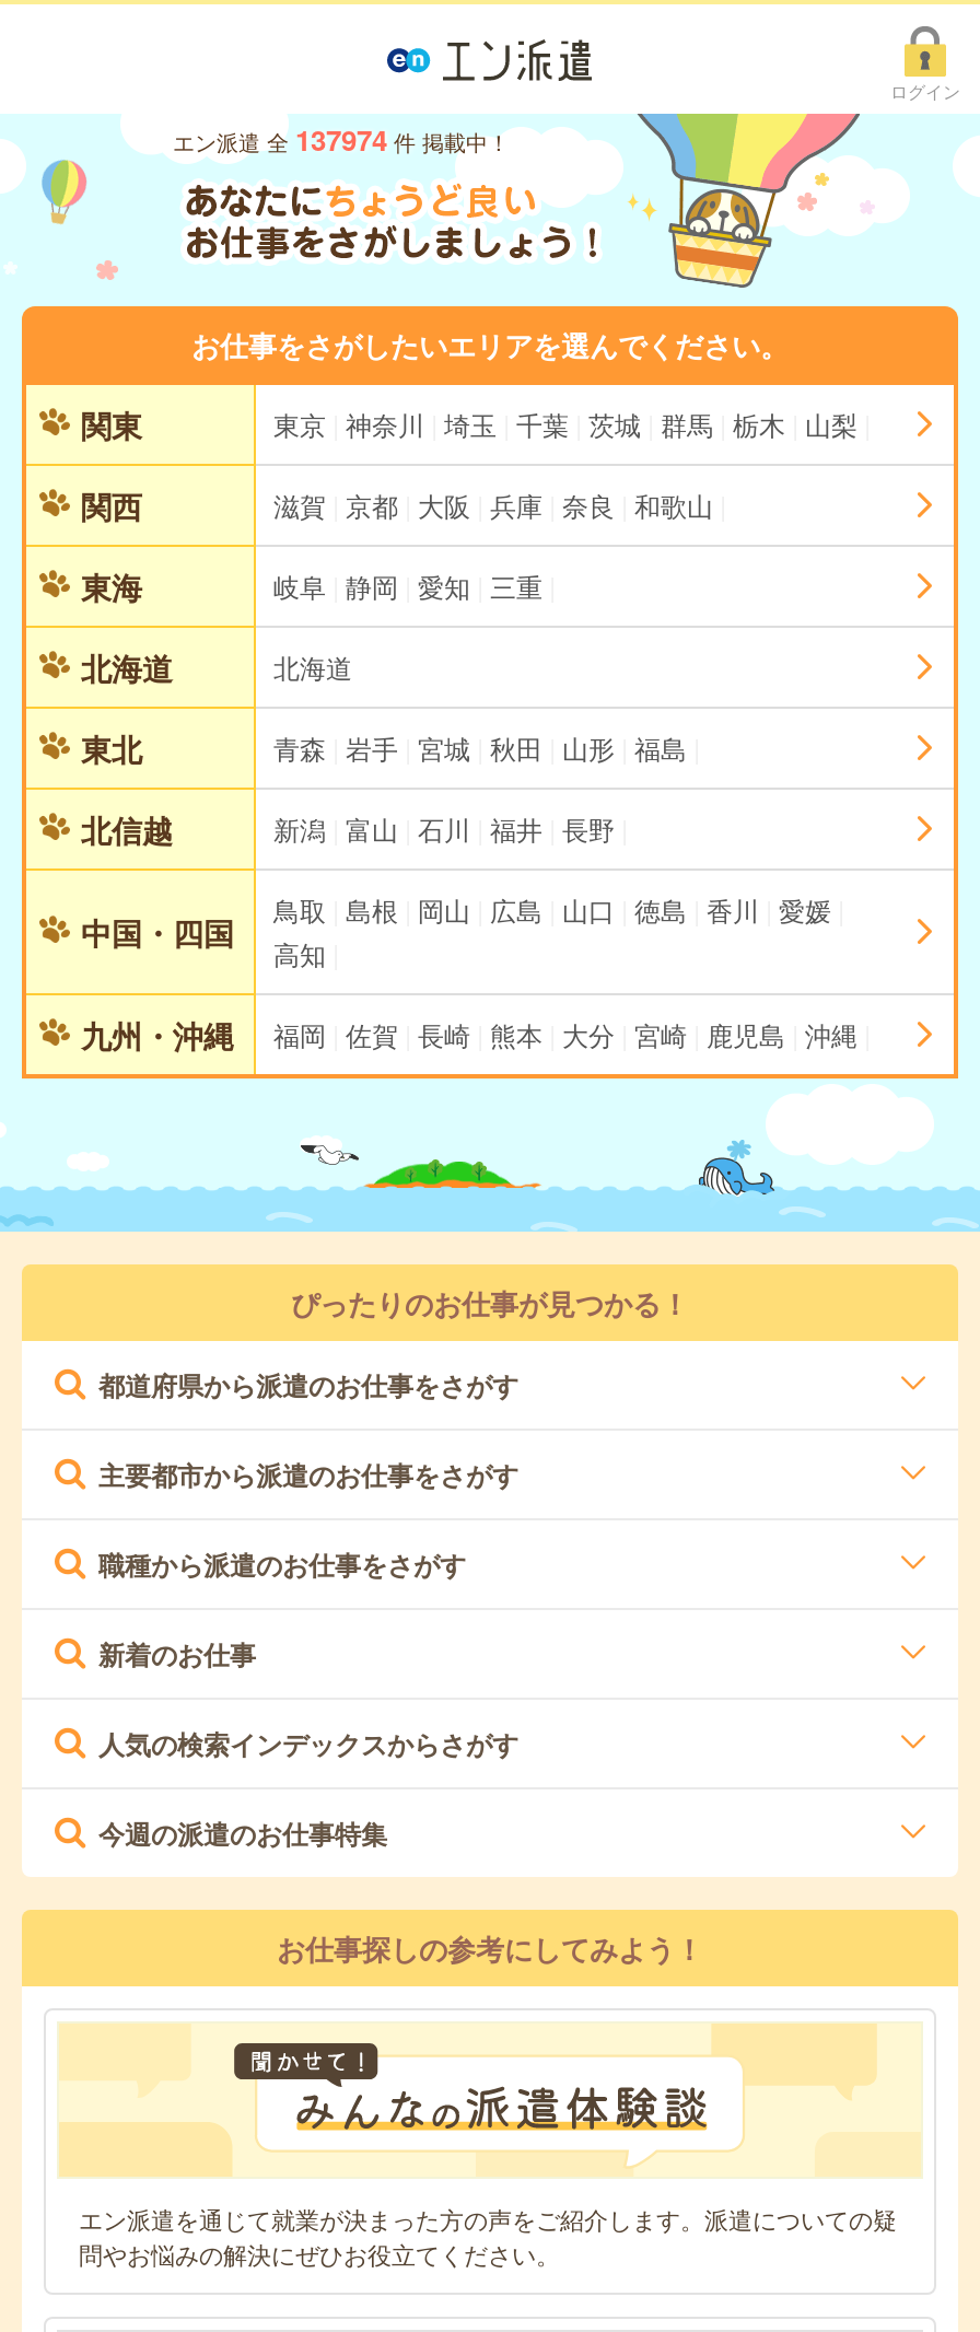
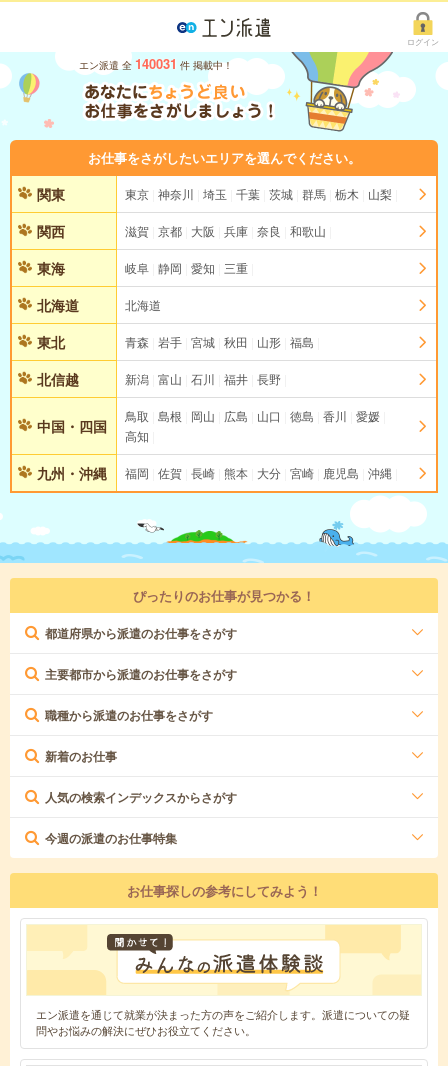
- エン派遣 全 137974 件 掲載中！
+ エン派遣 全 140031 件 掲載中！
